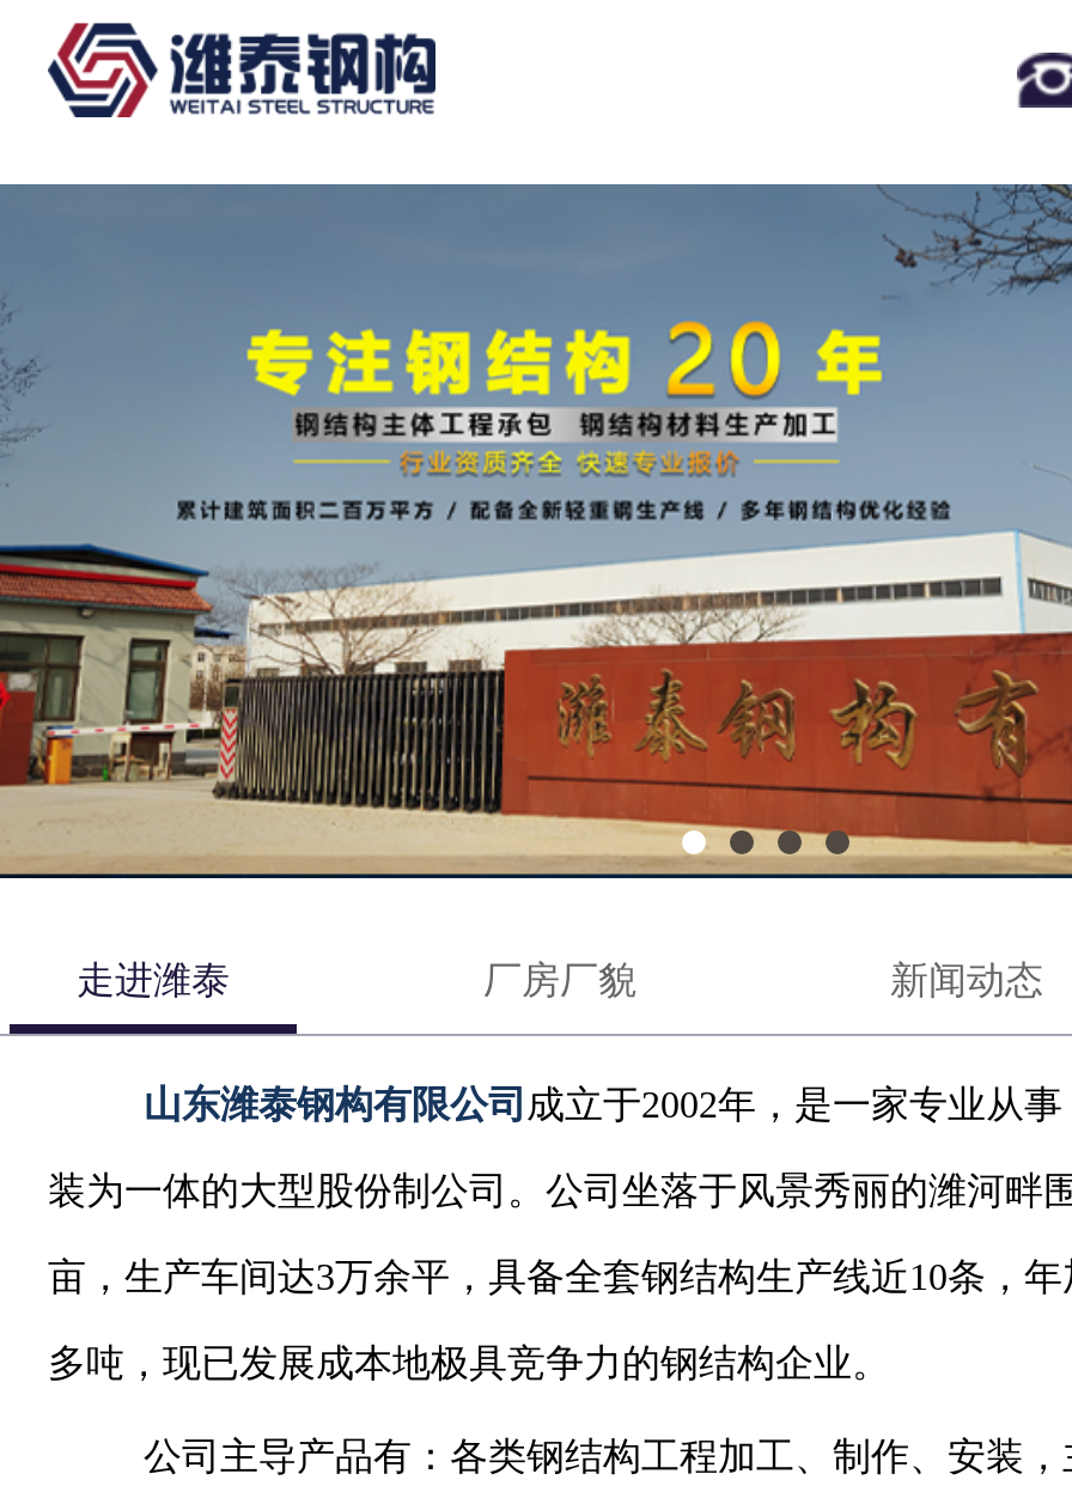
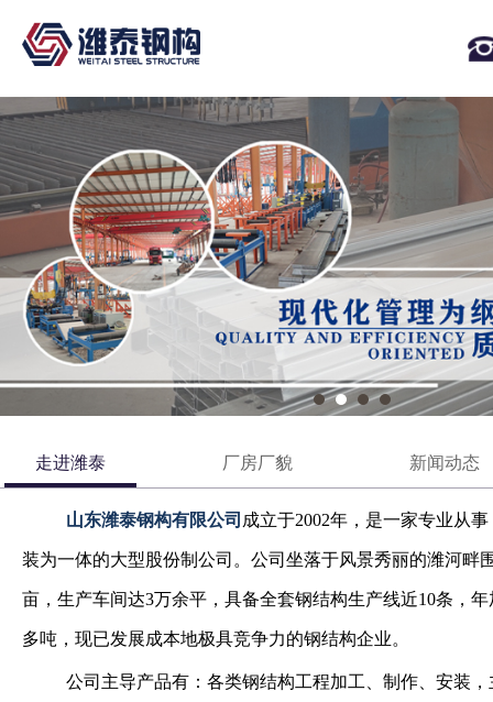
- [image]
+ [image]
